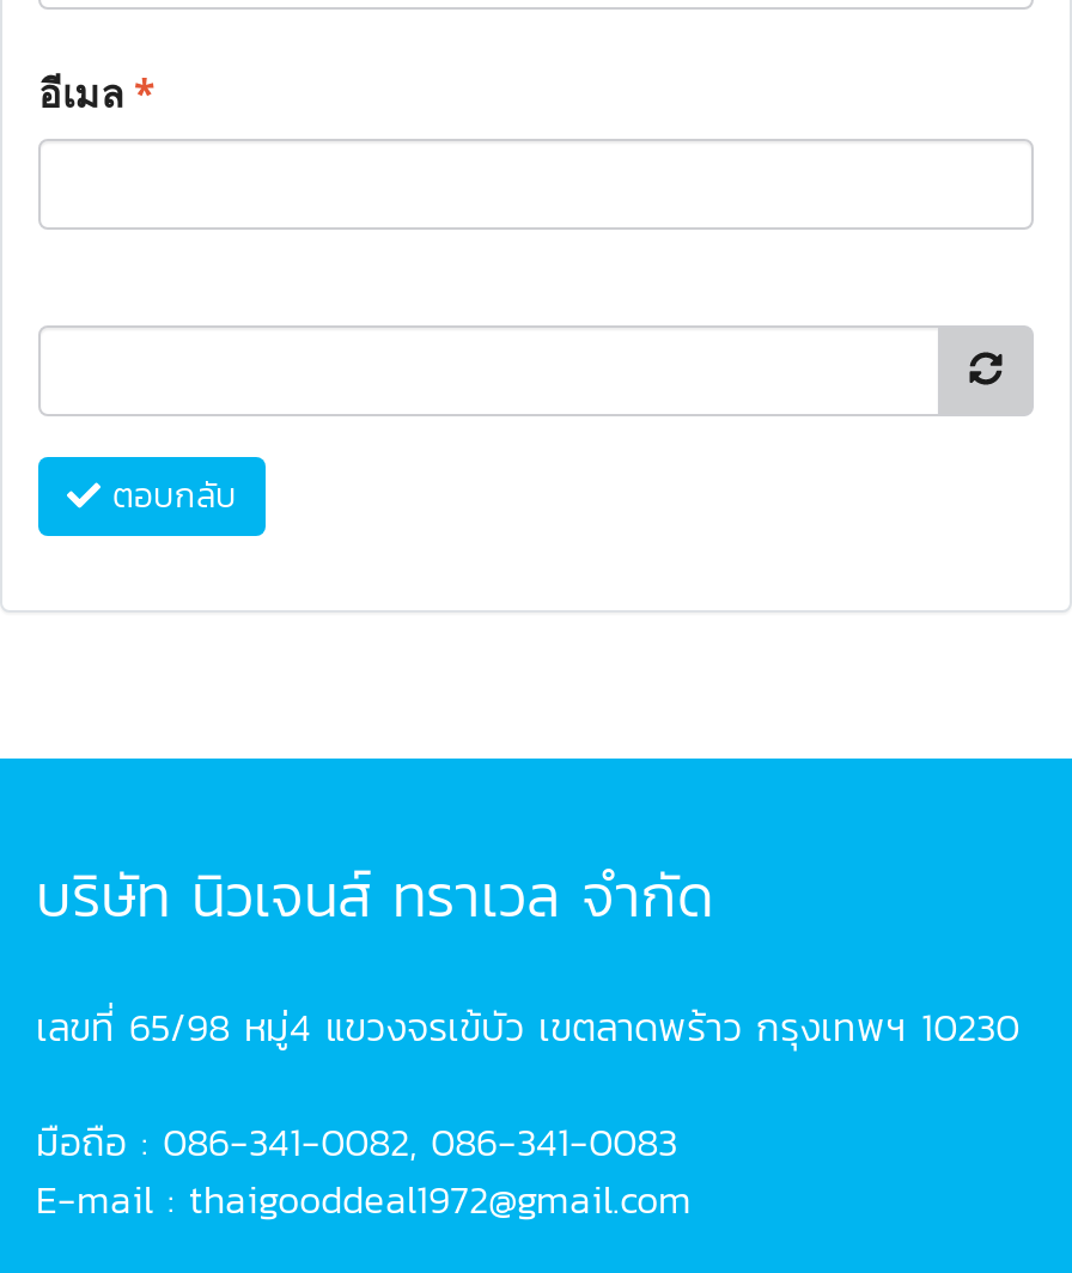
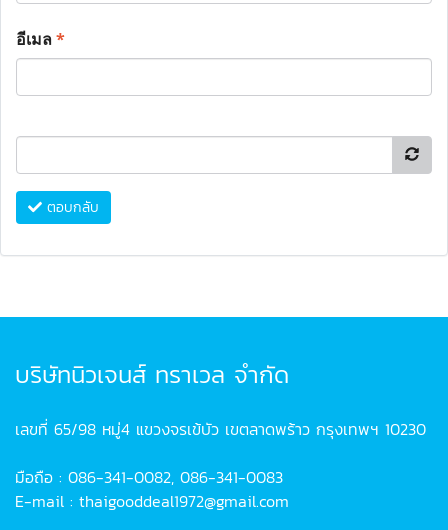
- บริษัท นิวเจนส์ ทราเวล จำกัด
+ บริษัทนิวเจนส์ ทราเวล จำกัด
